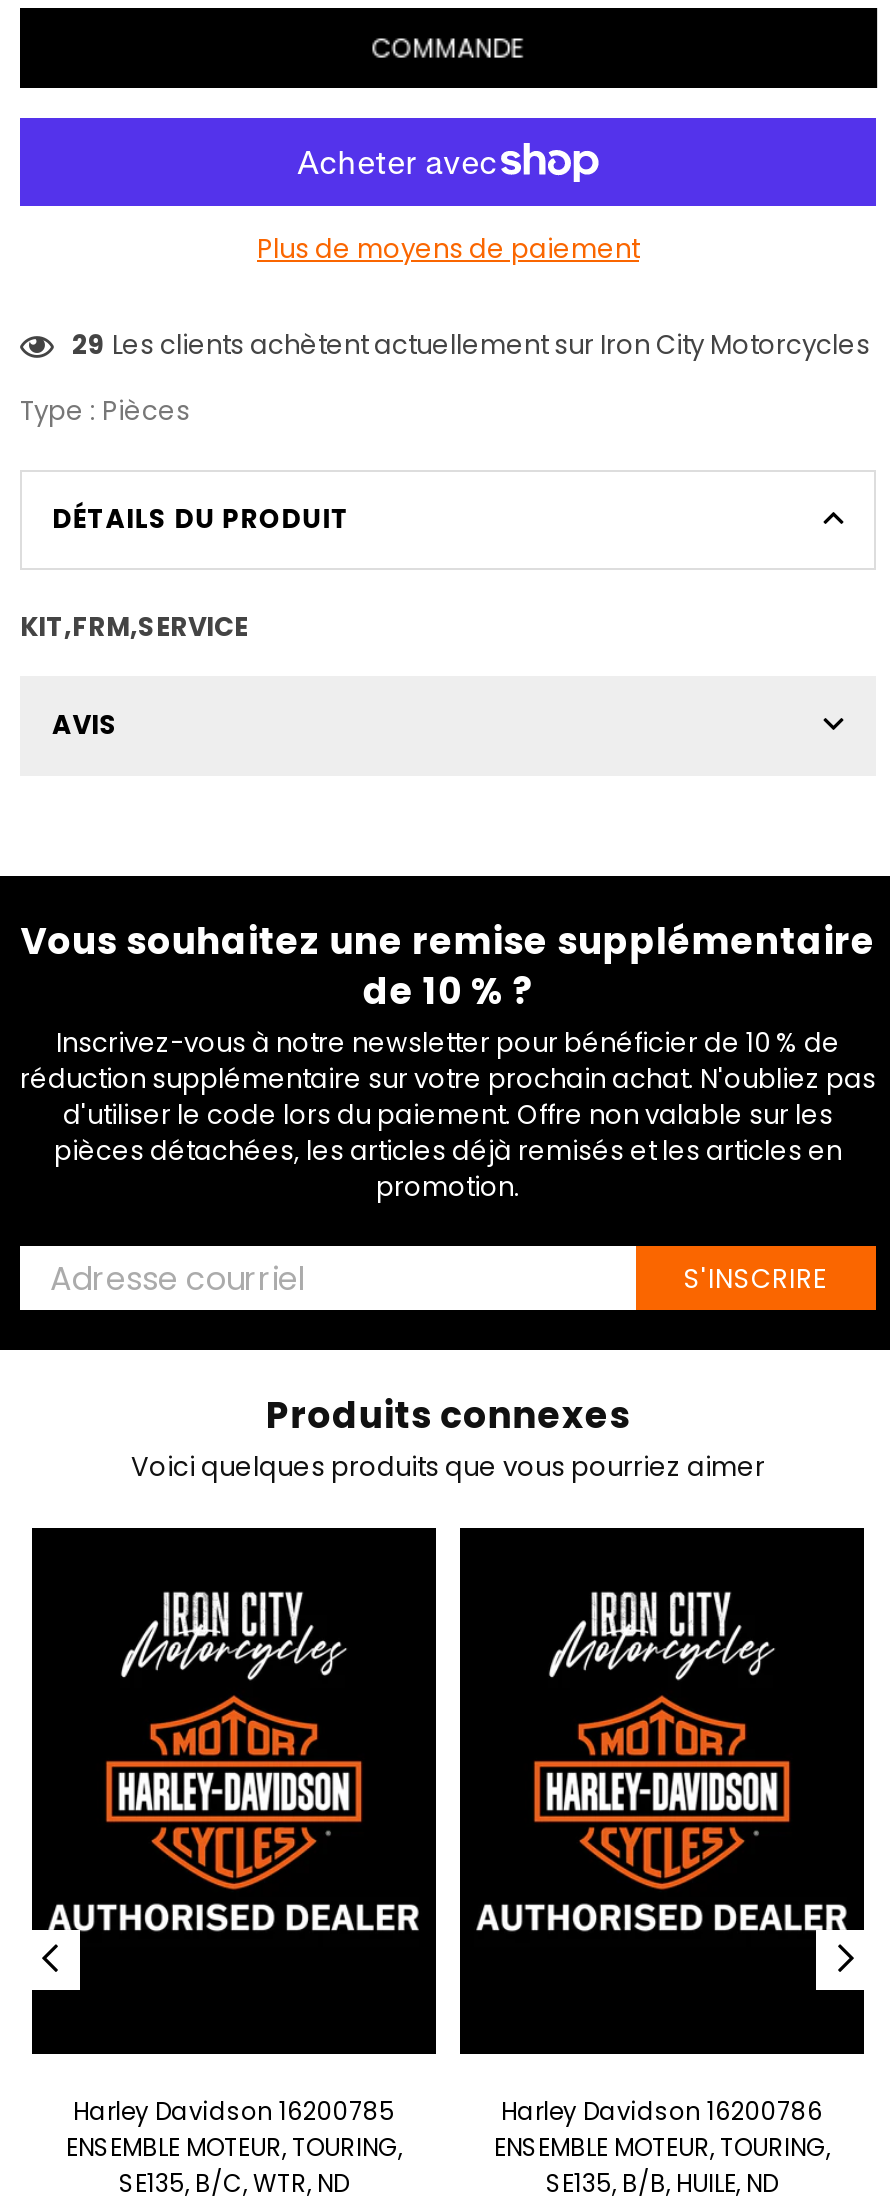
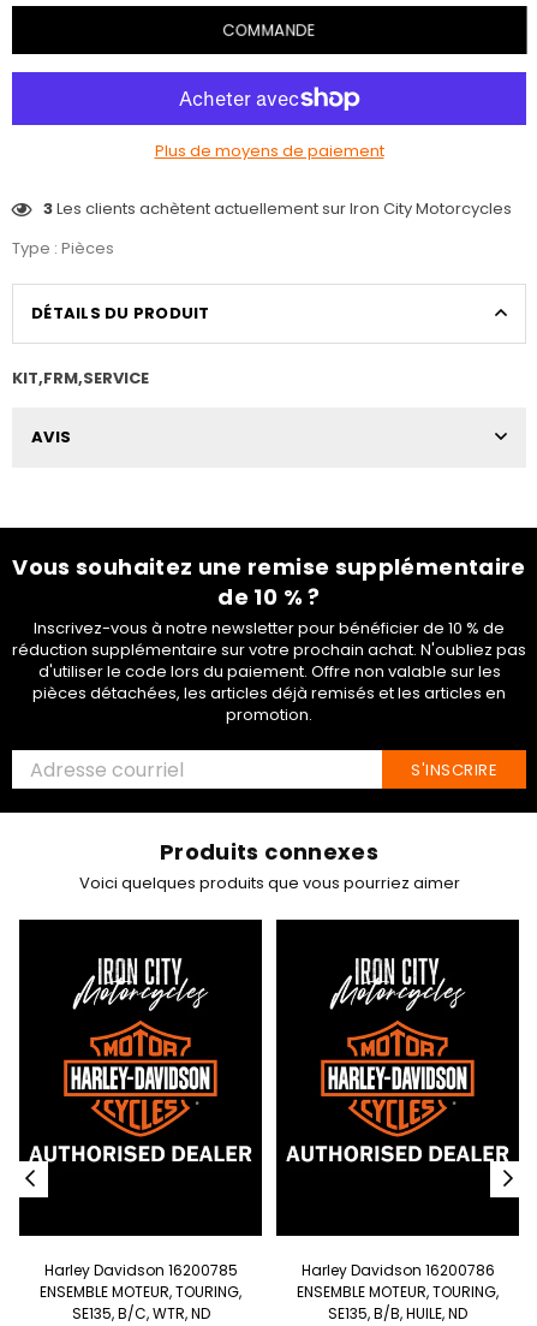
- 29 Les clients achètent actuellement sur Iron City Motorcycles
+ 3 Les clients achètent actuellement sur Iron City Motorcycles
